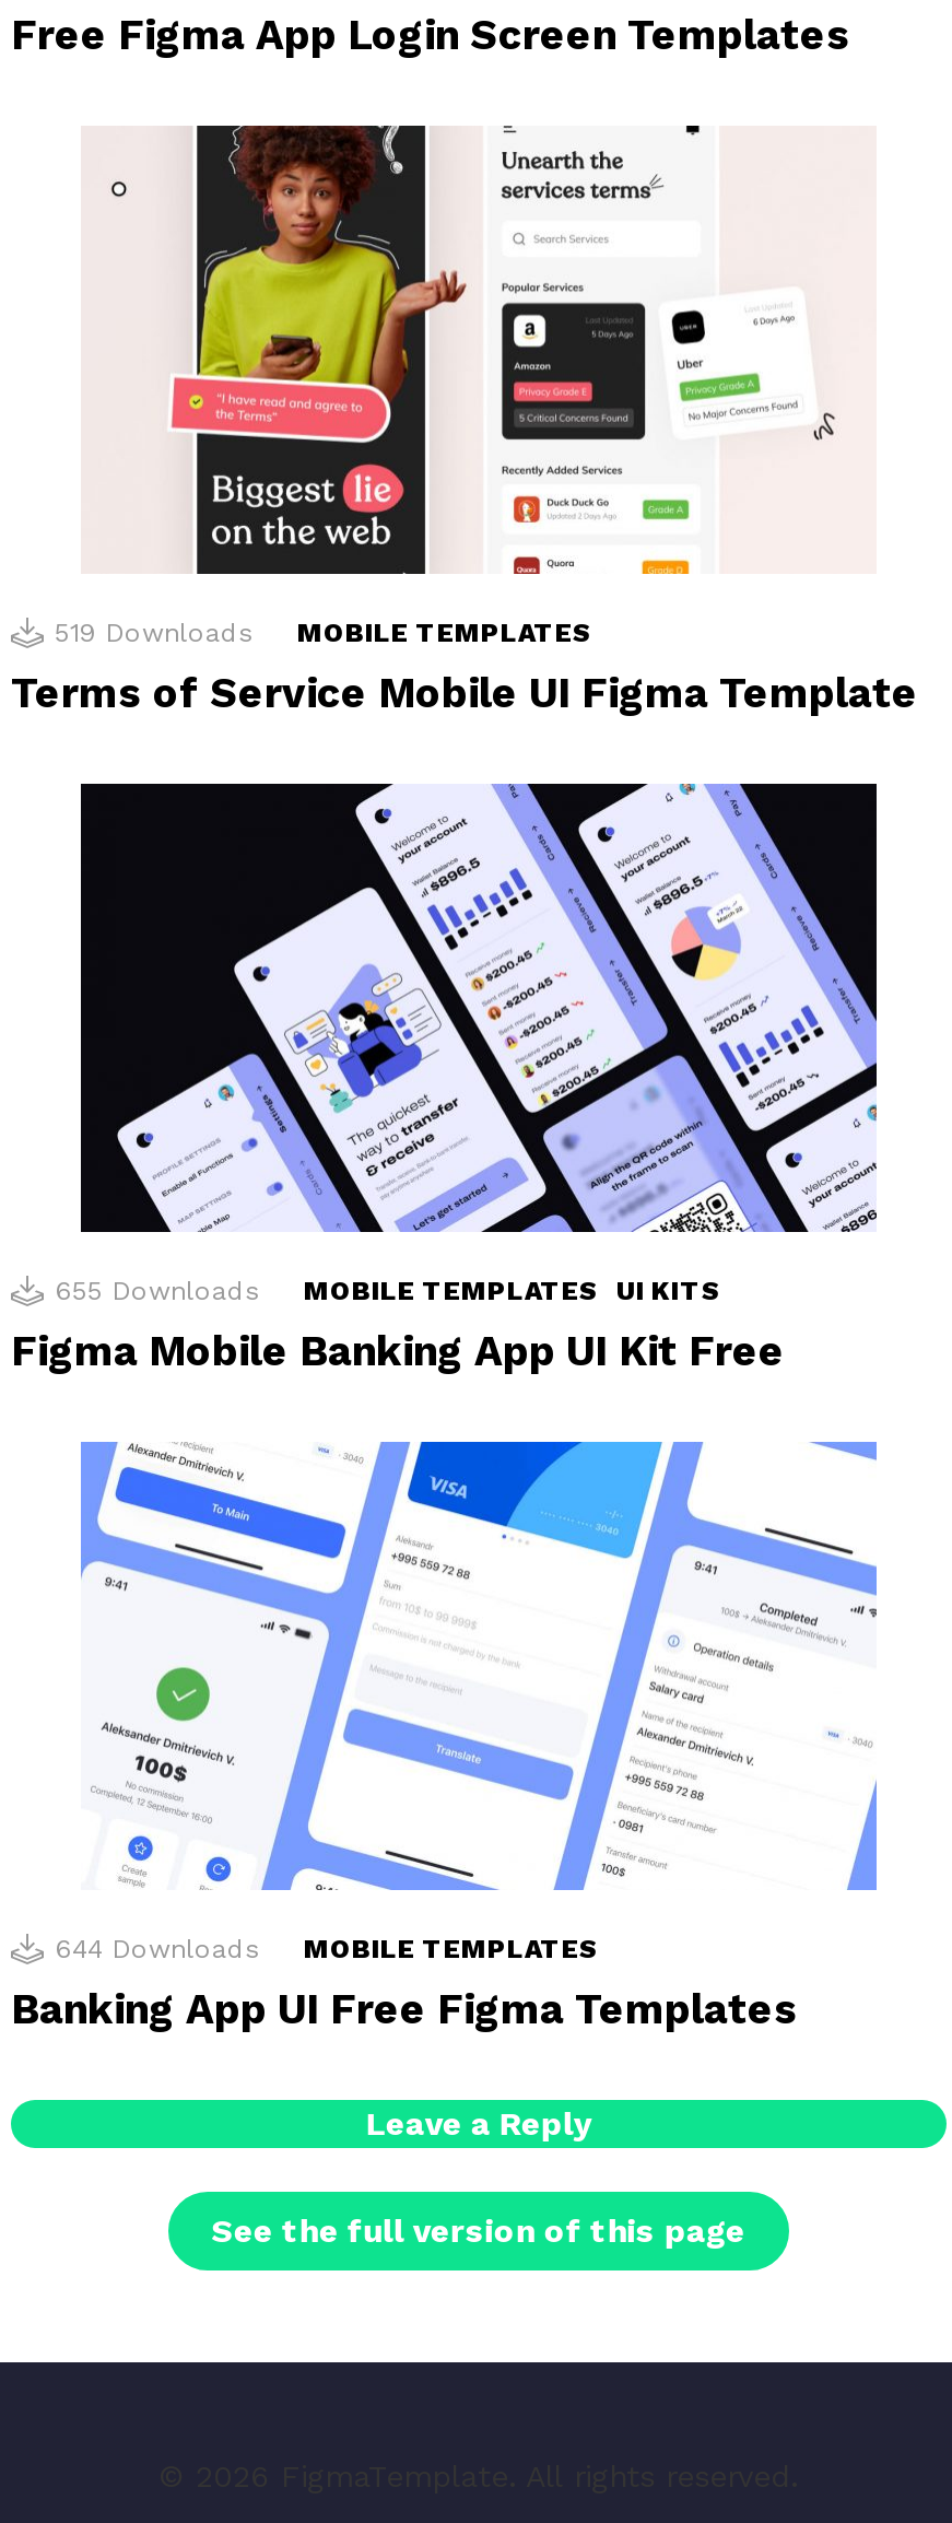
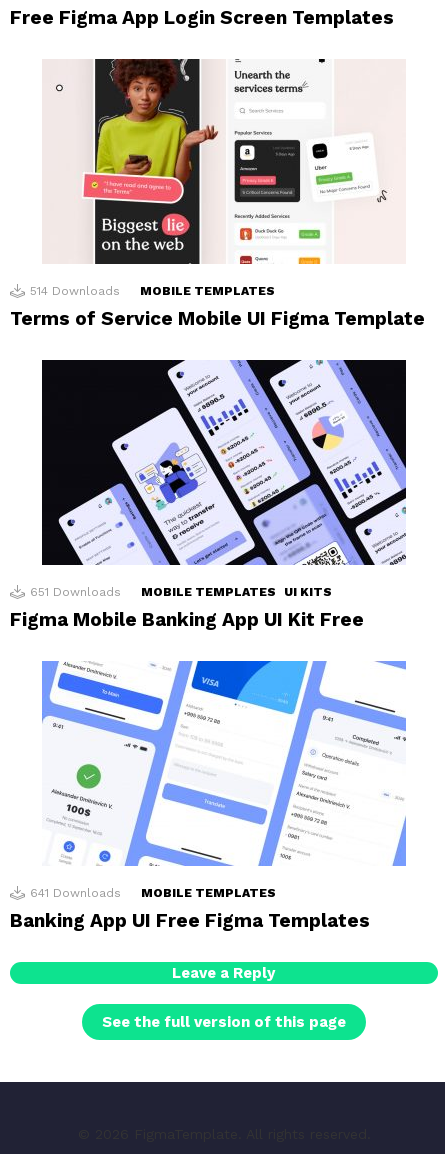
- 519 Downloads MOBILE TEMPLATES
+ 514 Downloads MOBILE TEMPLATES

- 655 Downloads MOBILE TEMPLATES UI KITS
+ 651 Downloads MOBILE TEMPLATES UI KITS

- 644 Downloads MOBILE TEMPLATES
+ 641 Downloads MOBILE TEMPLATES
